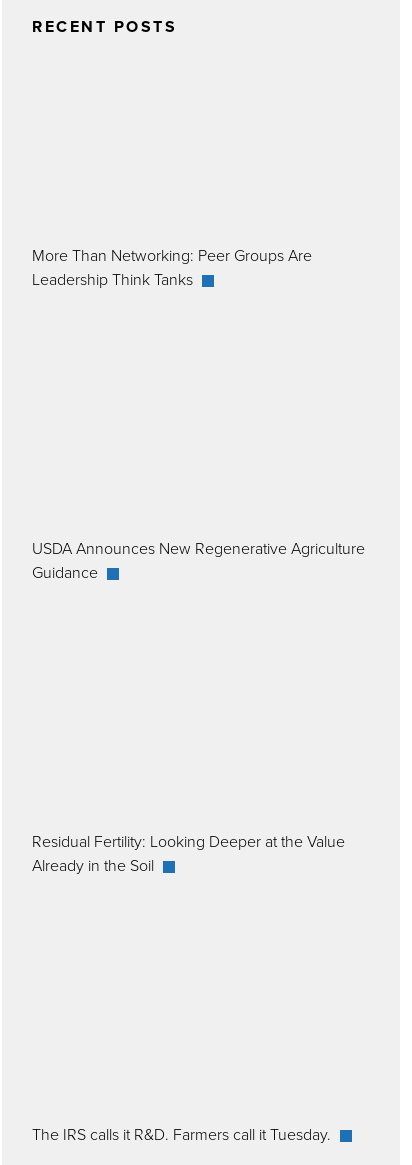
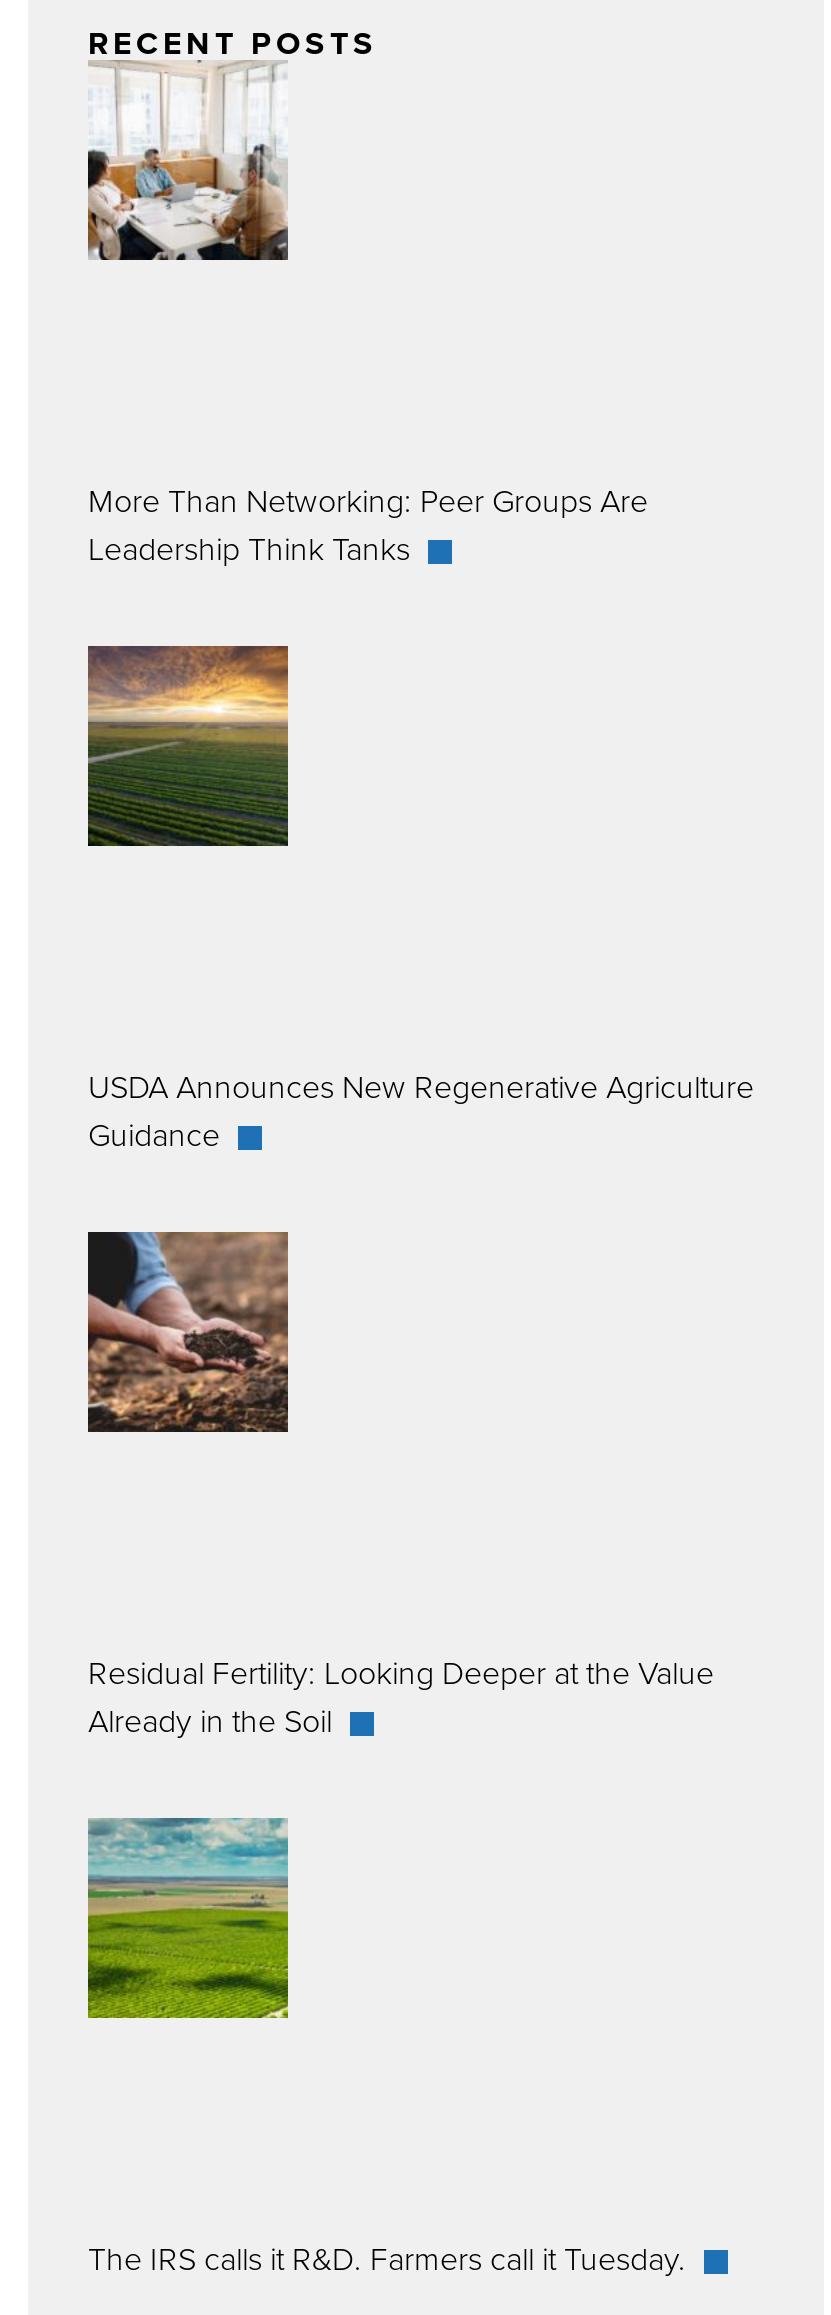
+ [image]

+ [image]

+ [image]

+ [image]
